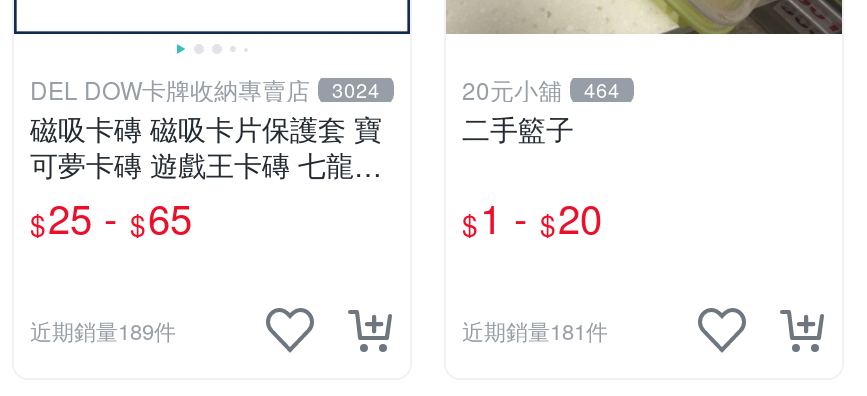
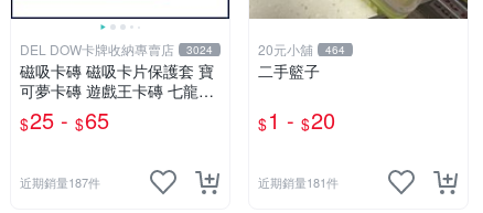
- 近期銷量189件
+ 近期銷量187件
